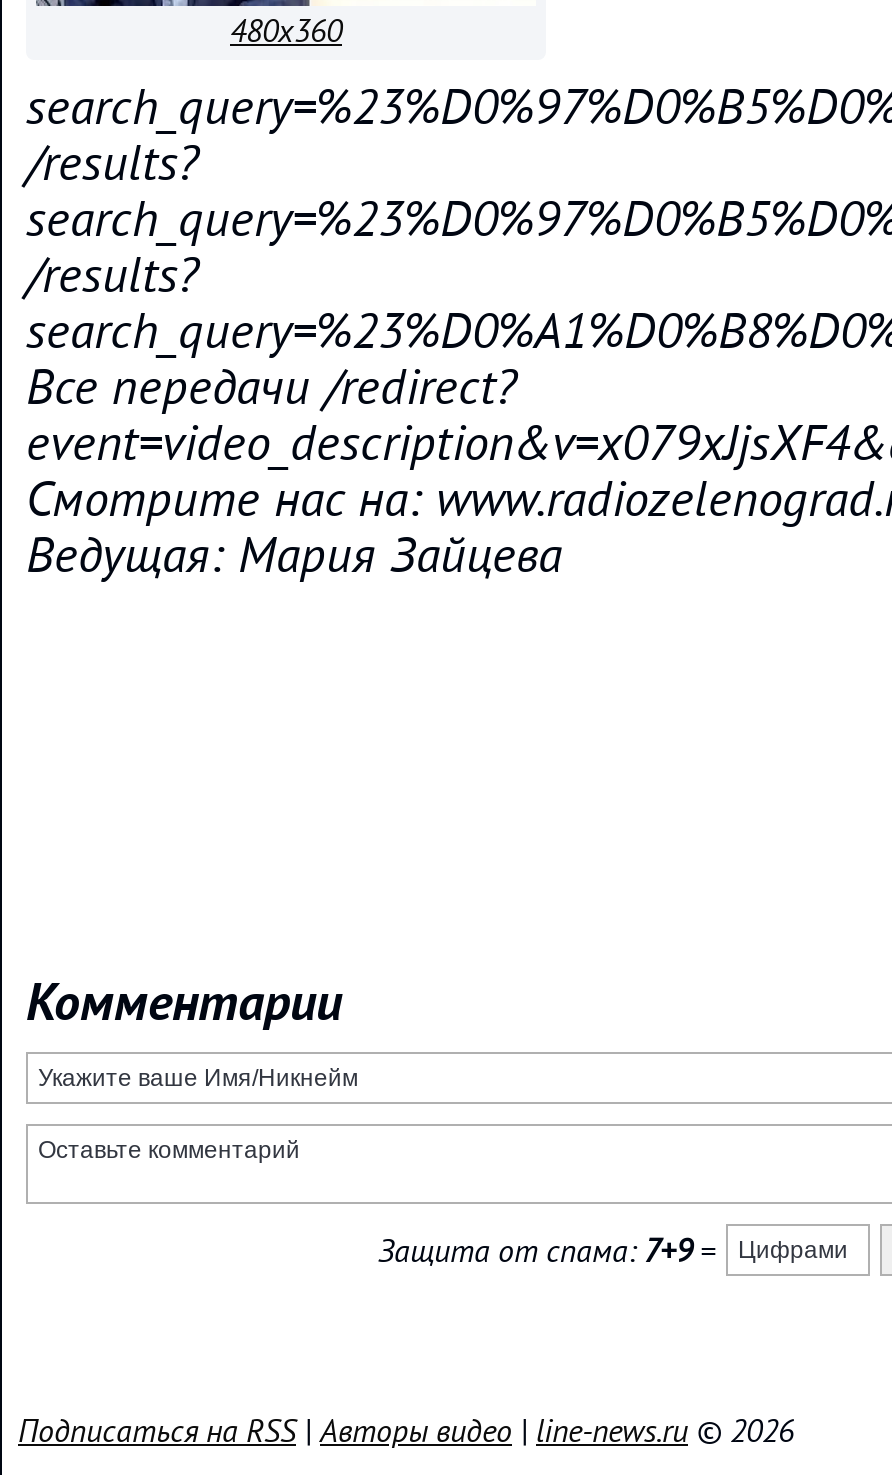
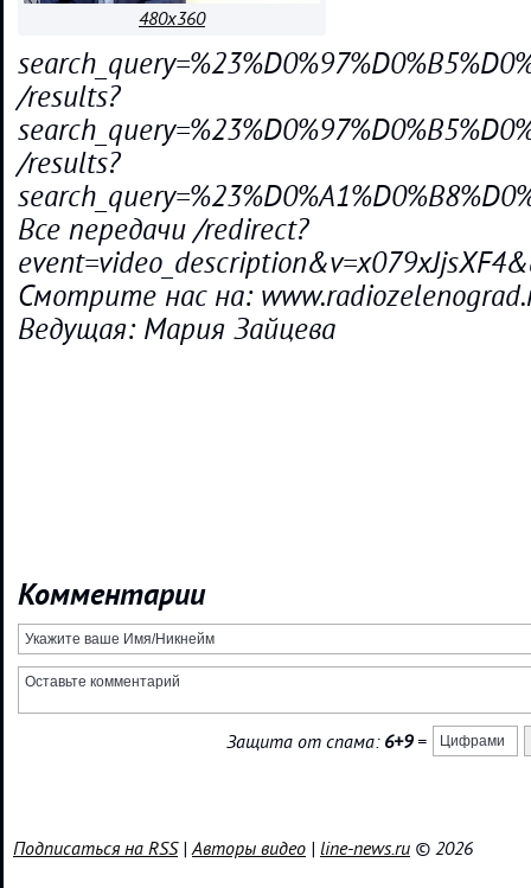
- Защита от спама: 7+9 =
+ Защита от спама: 6+9 =
